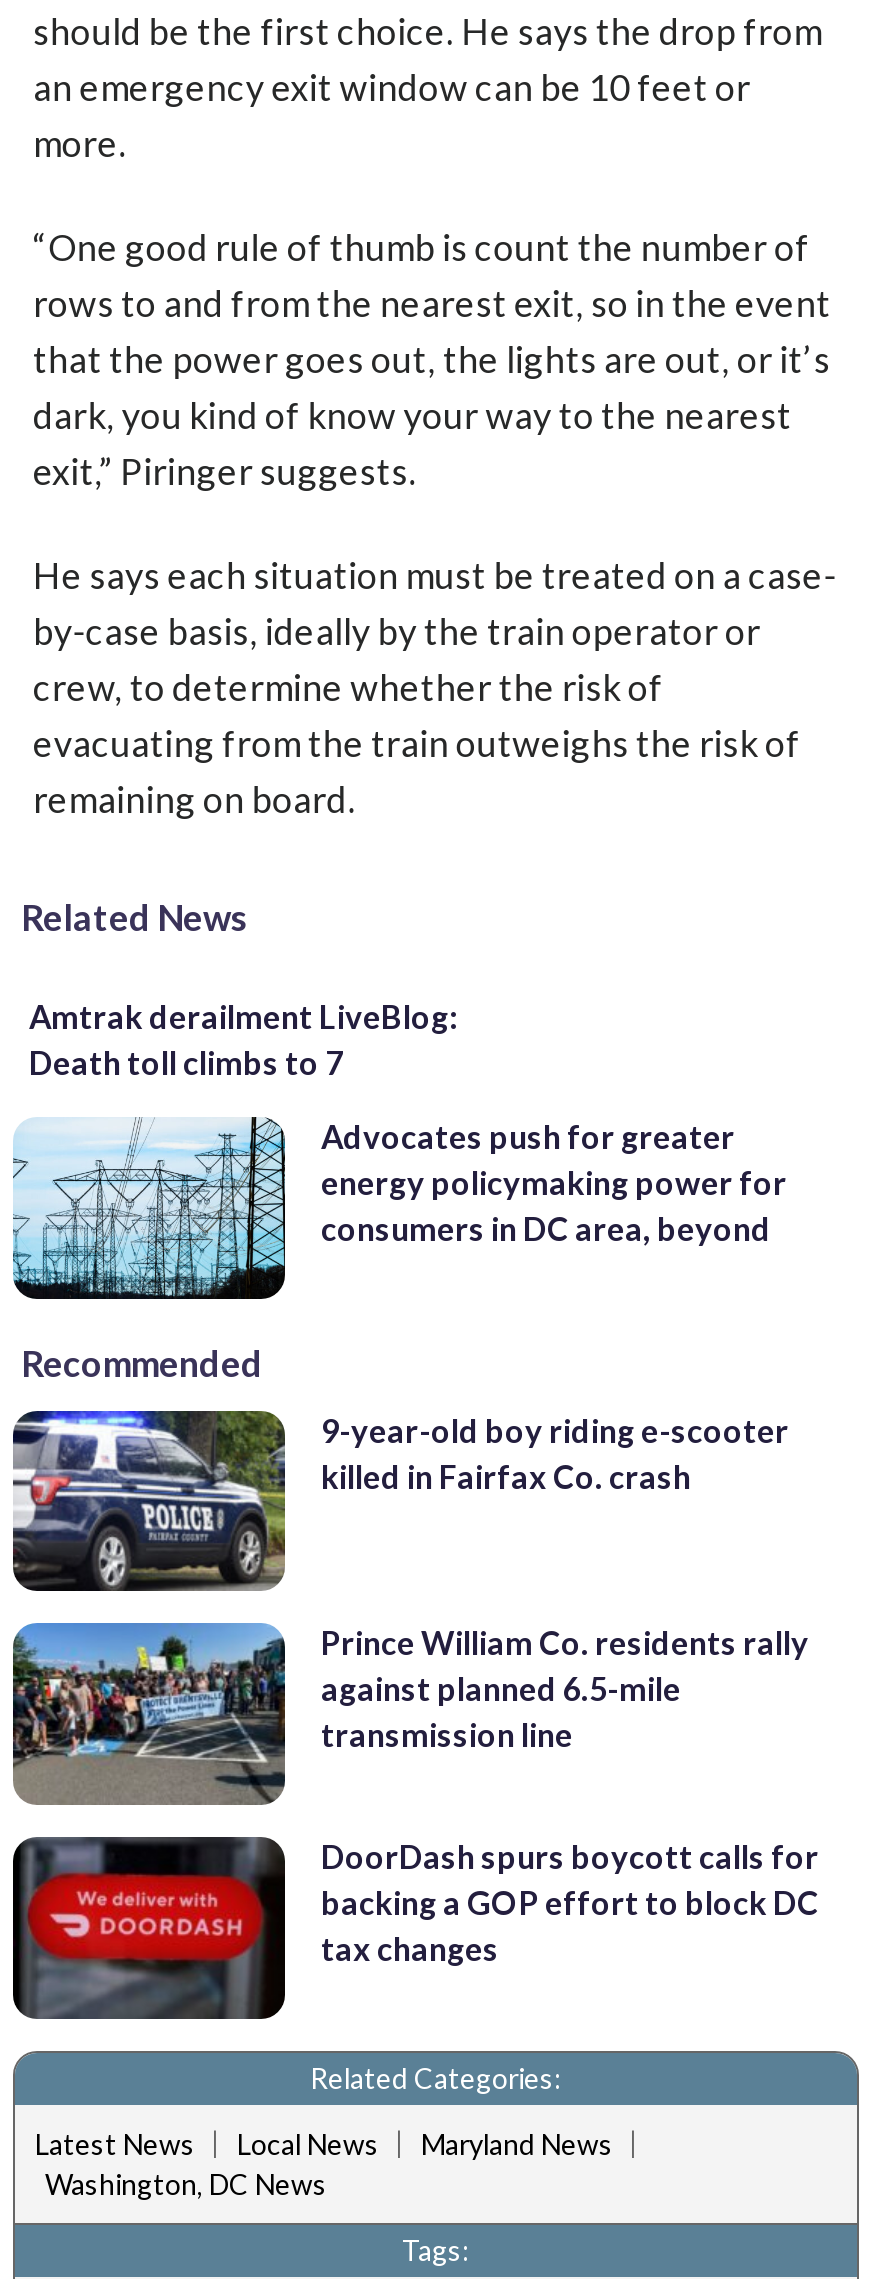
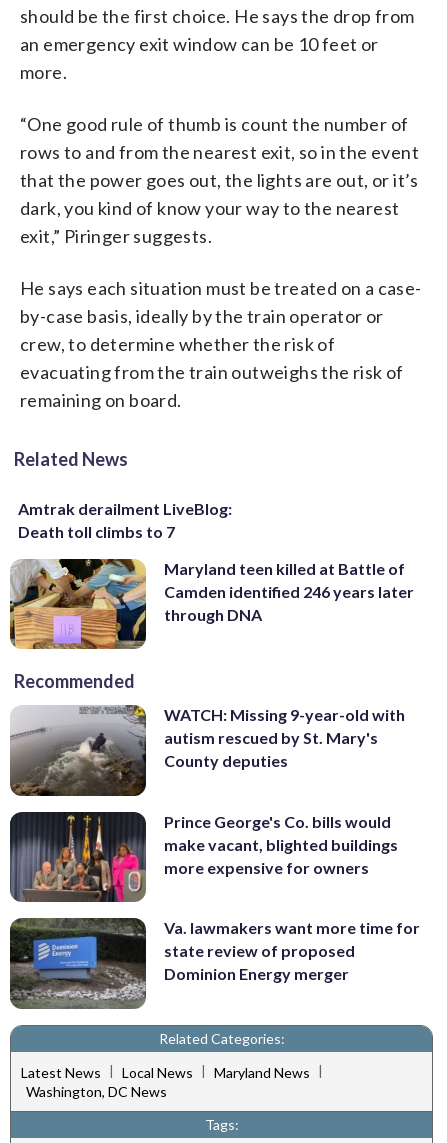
- [image]
- Advocates push for greater
- energy policymaking power for
- consumers in DC area, beyond
+ [image]
+ Maryland teen killed at Battle of
+ Camden identified 246 years later
+ through DNA

- [image]
- 9-year-old boy riding e-scooter
- killed in Fairfax Co. crash
+ [image]
+ WATCH: Missing 9-year-old with
+ autism rescued by St. Mary's
+ County deputies

- [image]
- Prince William Co. residents rally
- against planned 6.5-mile
- transmission line
+ [image]
+ Prince George's Co. bills would
+ make vacant, blighted buildings
+ more expensive for owners

- [image]
- DoorDash spurs boycott calls for
- backing a GOP effort to block DC
- tax changes
+ [image]
+ Va. lawmakers want more time for
+ state review of proposed
+ Dominion Energy merger
